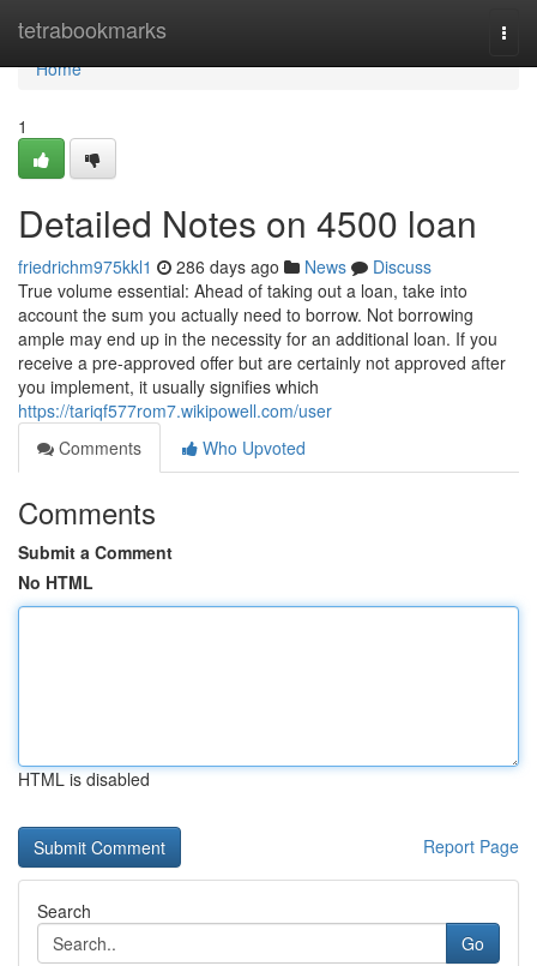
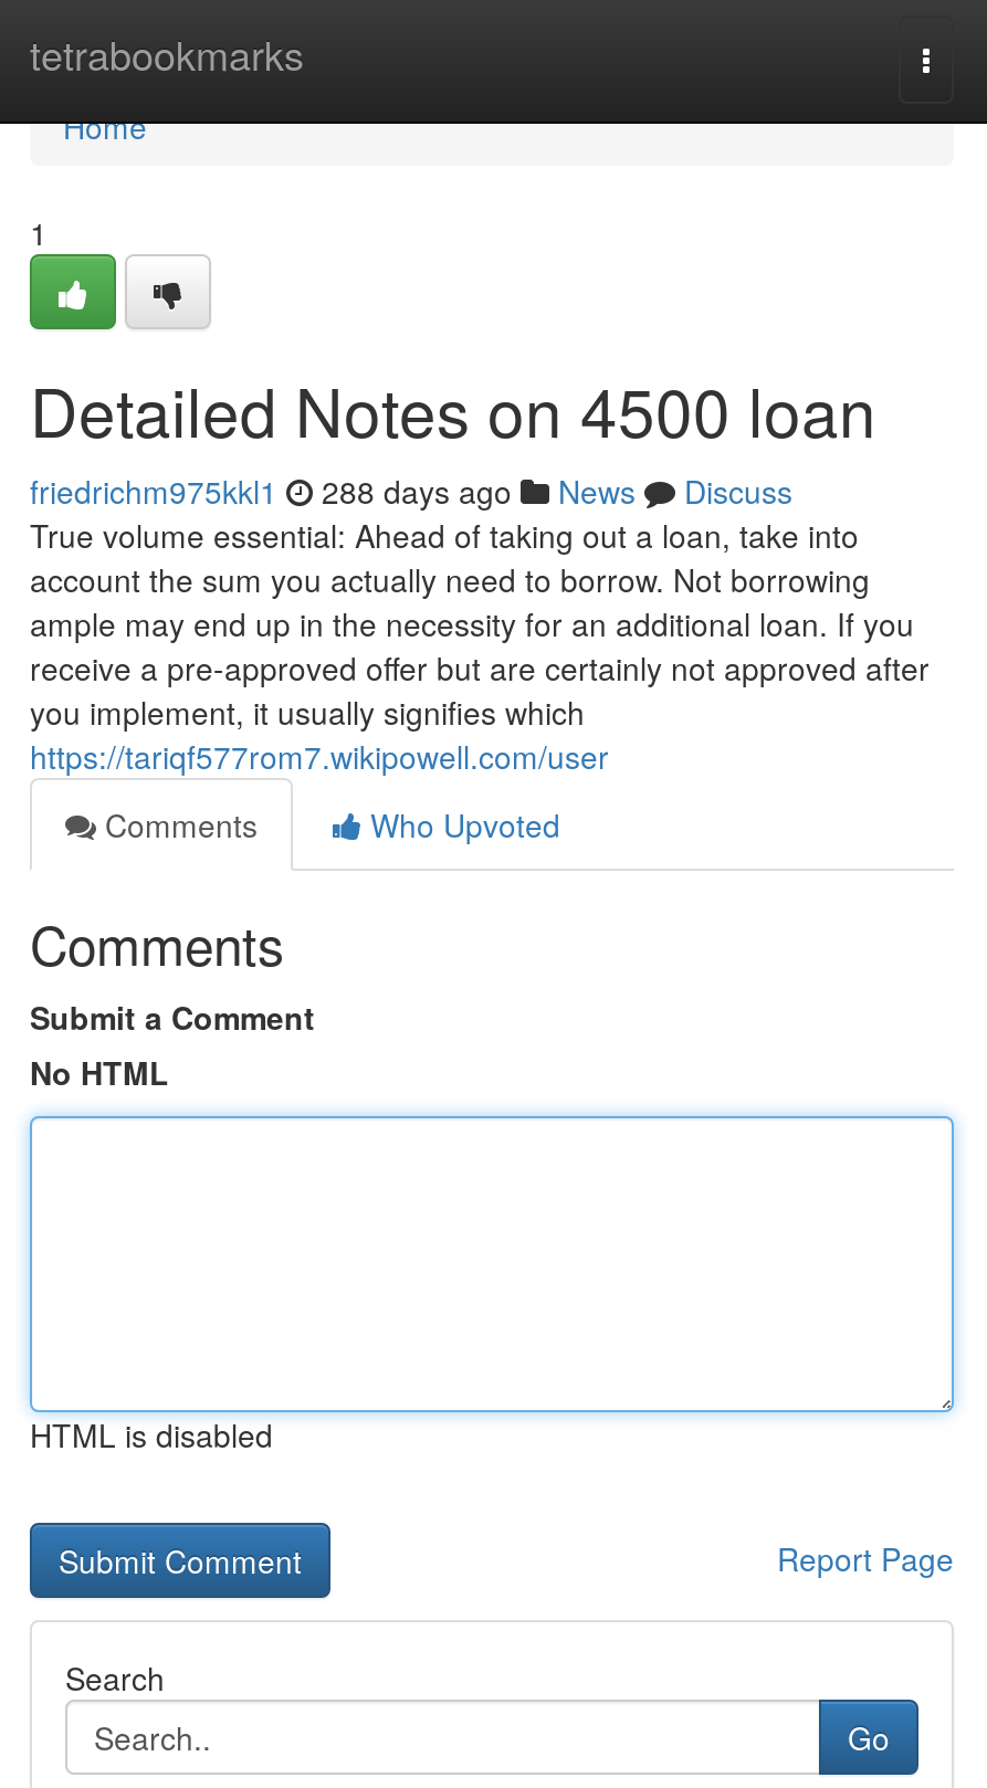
- friedrichm975kkl1 286 days ago News Discuss
+ friedrichm975kkl1 288 days ago News Discuss
